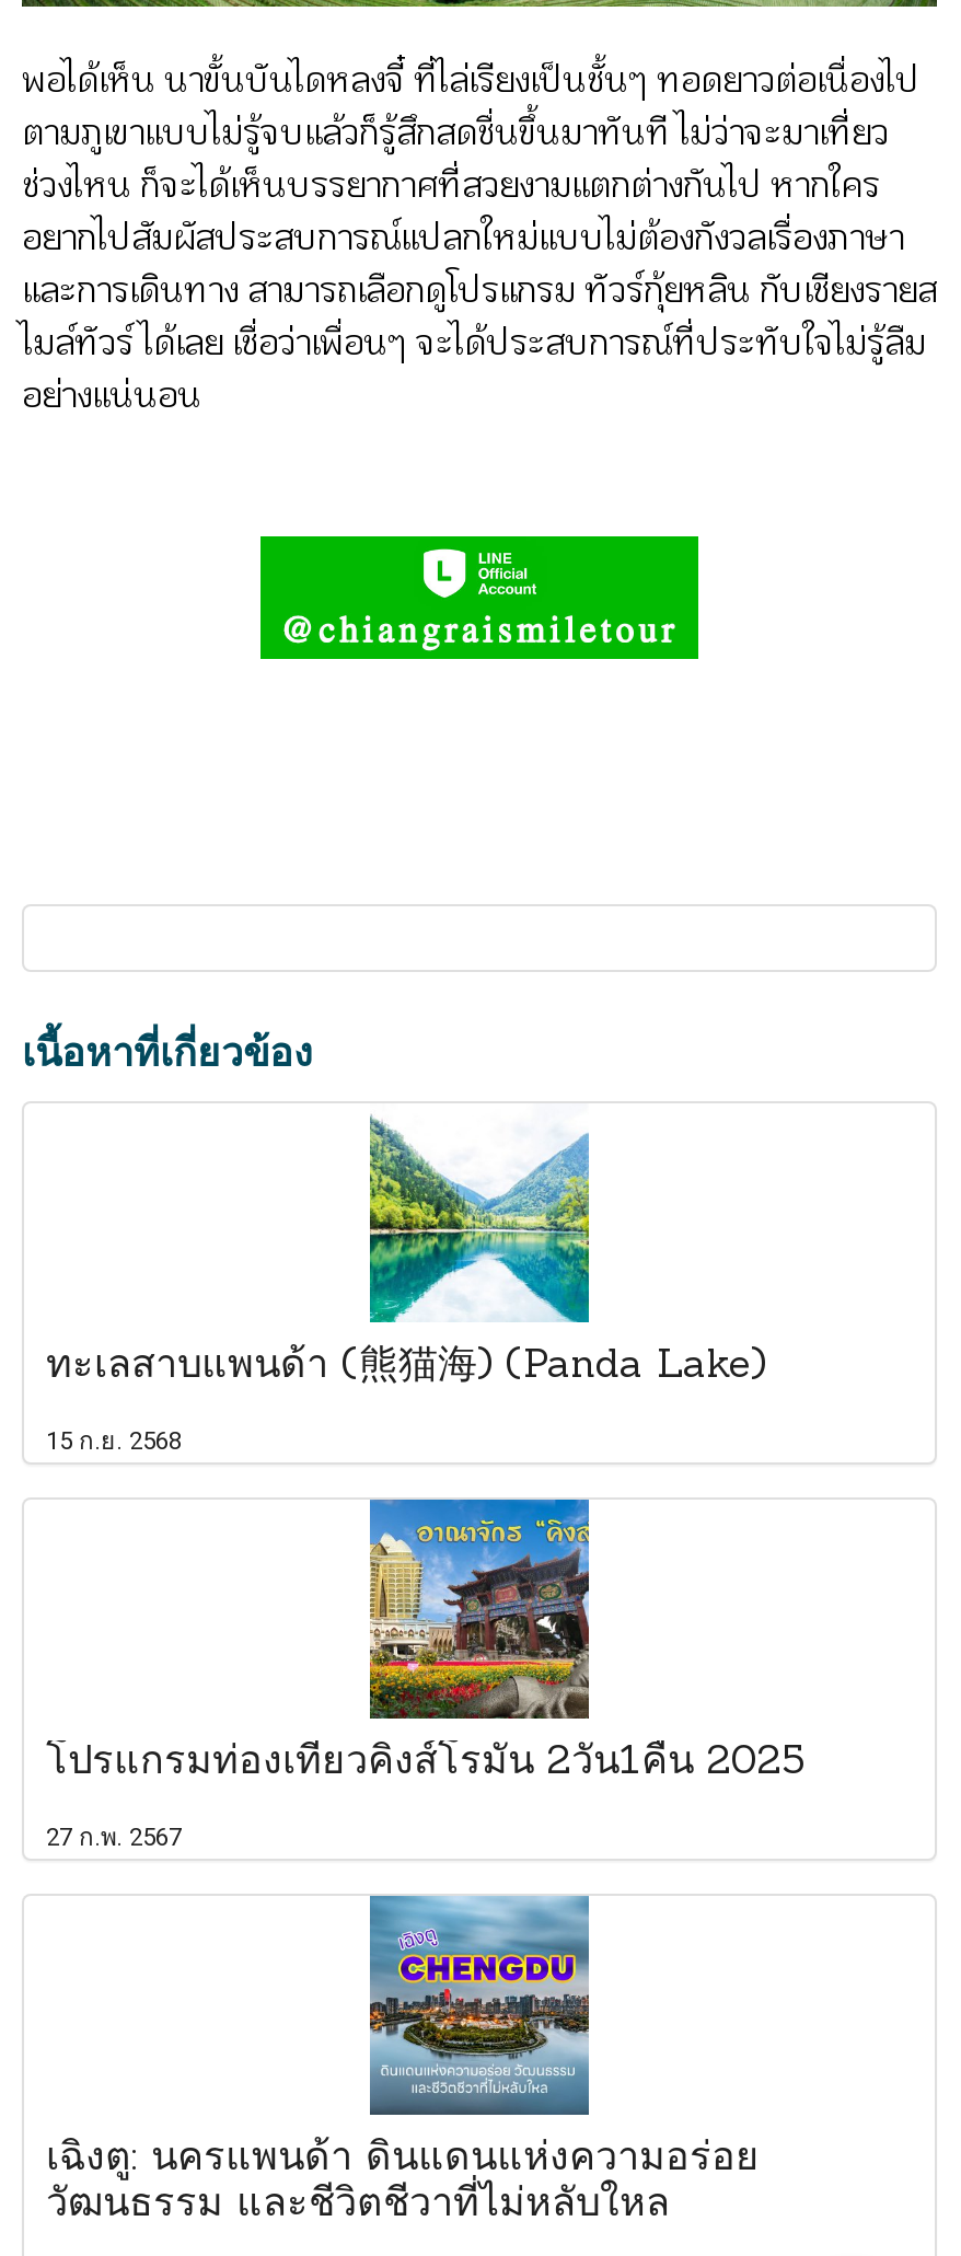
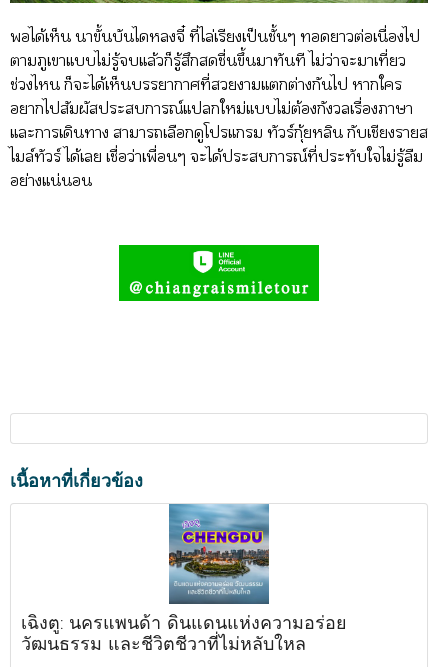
- [image]
- ทะเลสาบแพนด้า (熊猫海) (Panda Lake)
- 15 ก.ย. 2568

- [image]
- โปรแกรมท่องเที่ยวคิงส์โรมัน 2วัน1คืน 2025
- 27 ก.พ. 2567
